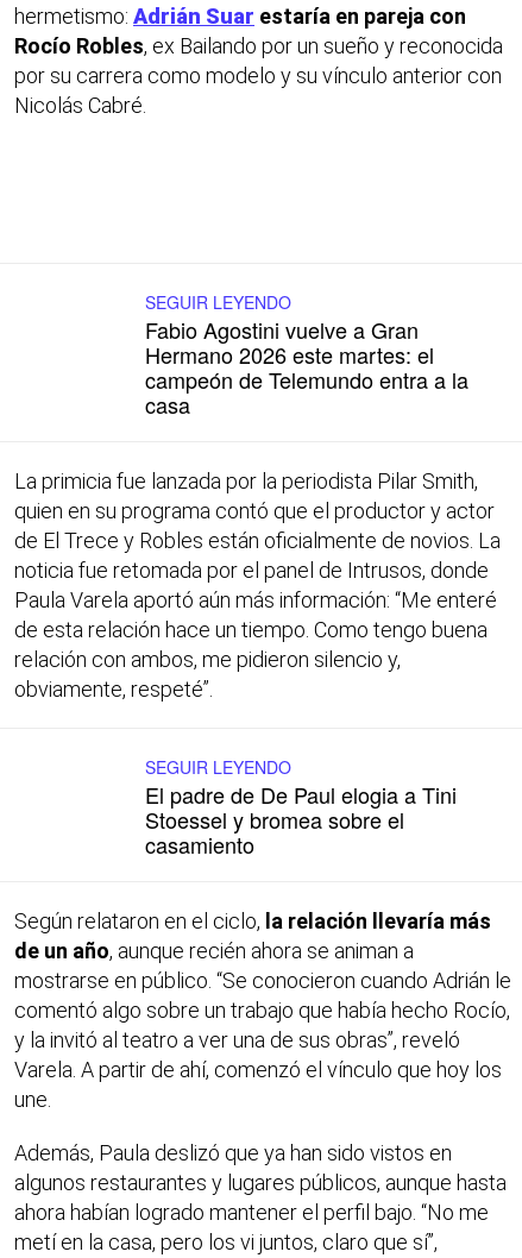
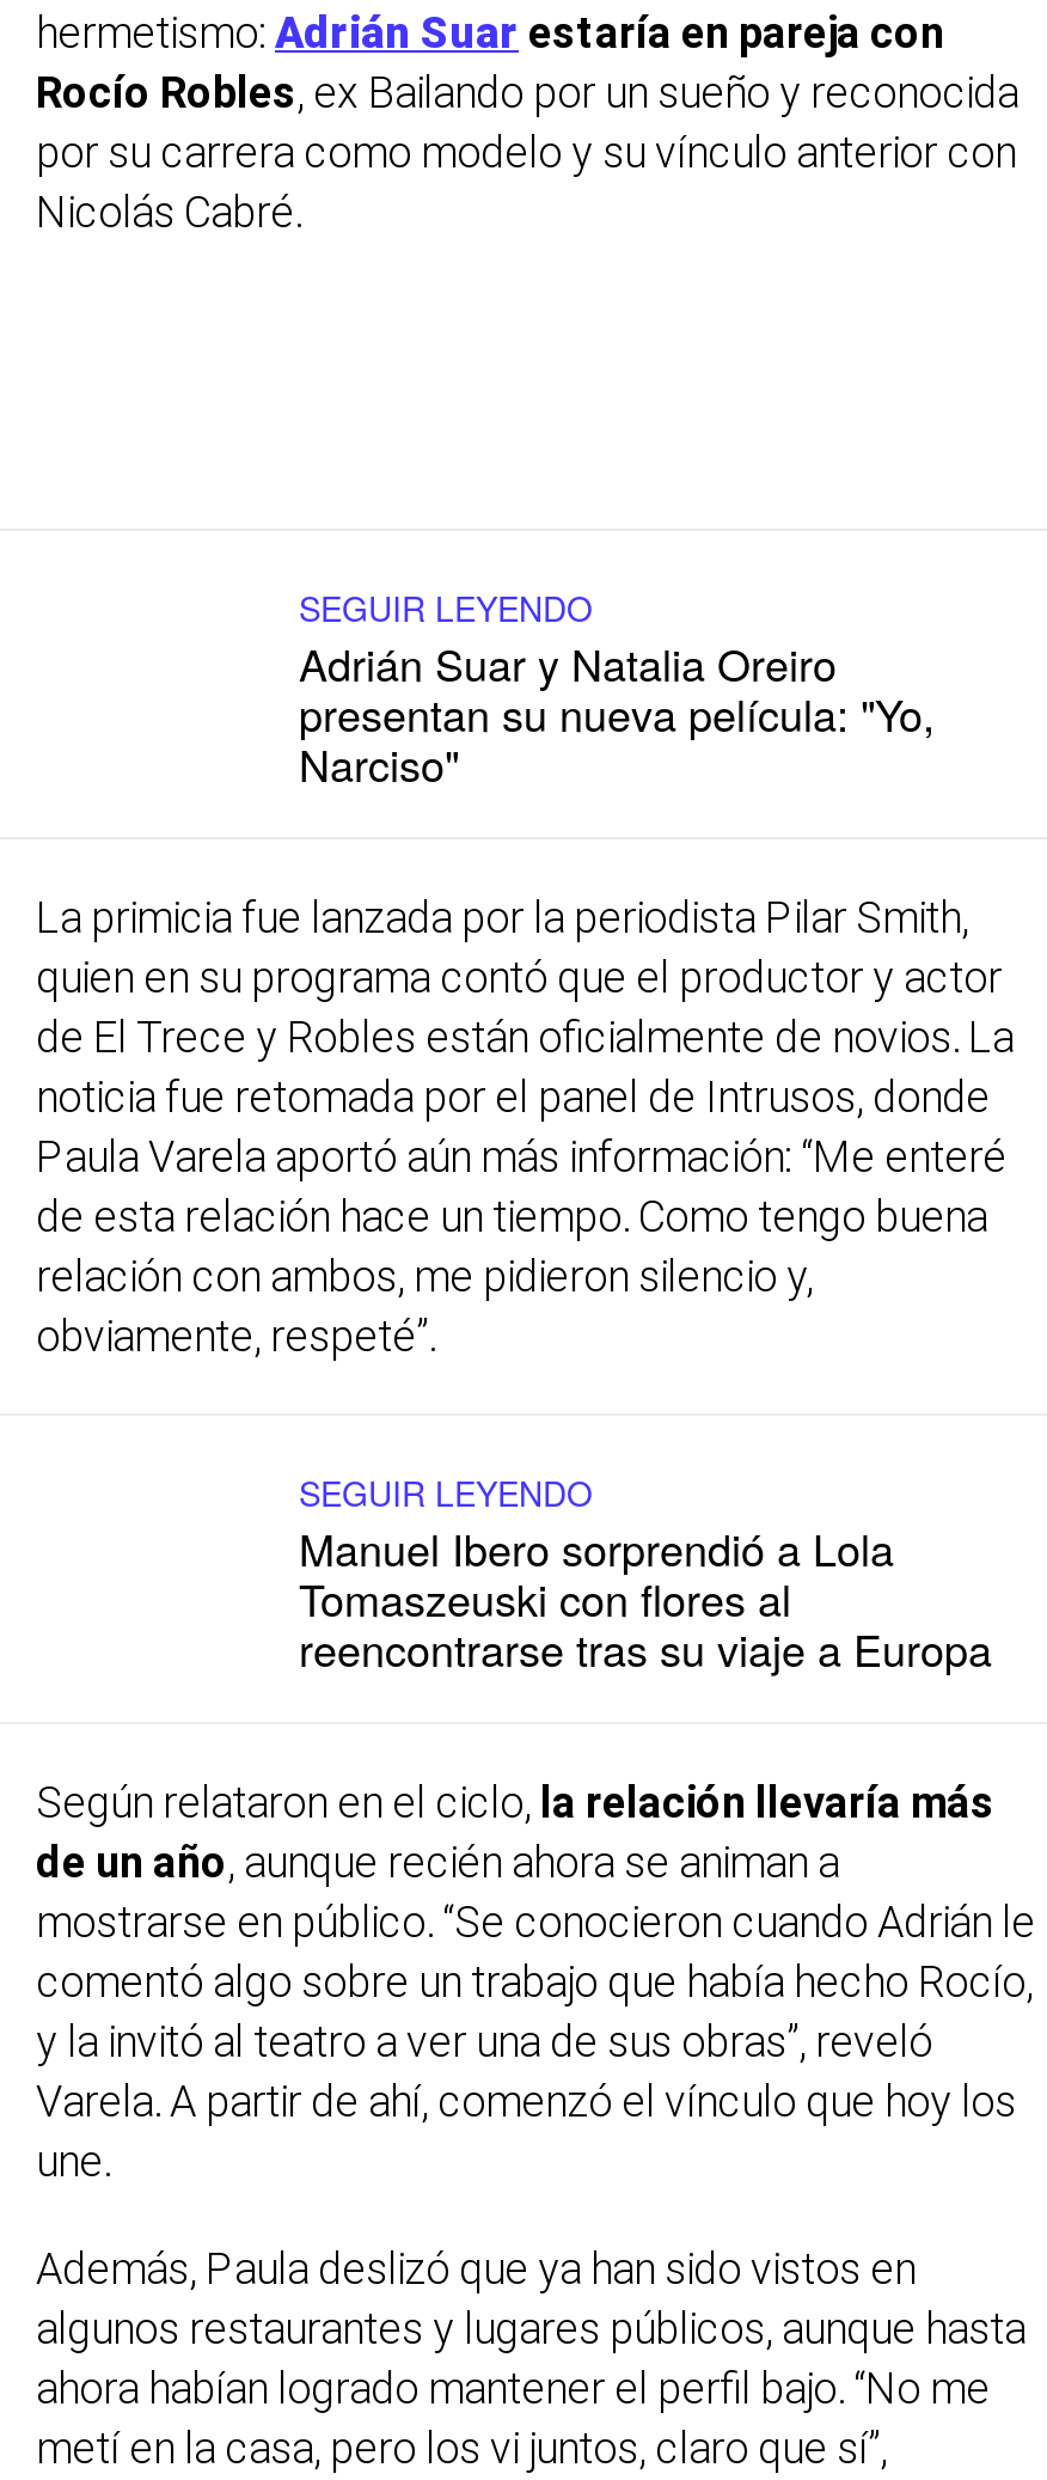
- Fabio Agostini vuelve a Gran
- Hermano 2026 este martes: el
- campeón de Telemundo entra a la
- casa
+ Adrián Suar y Natalia Oreiro
+ presentan su nueva película: "Yo,
+ Narciso"

- El padre de De Paul elogia a Tini
- Stoessel y bromea sobre el
- casamiento
+ Manuel Ibero sorprendió a Lola
+ Tomaszeuski con flores al
+ reencontrarse tras su viaje a Europa
